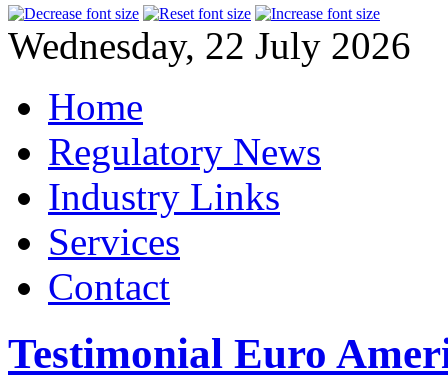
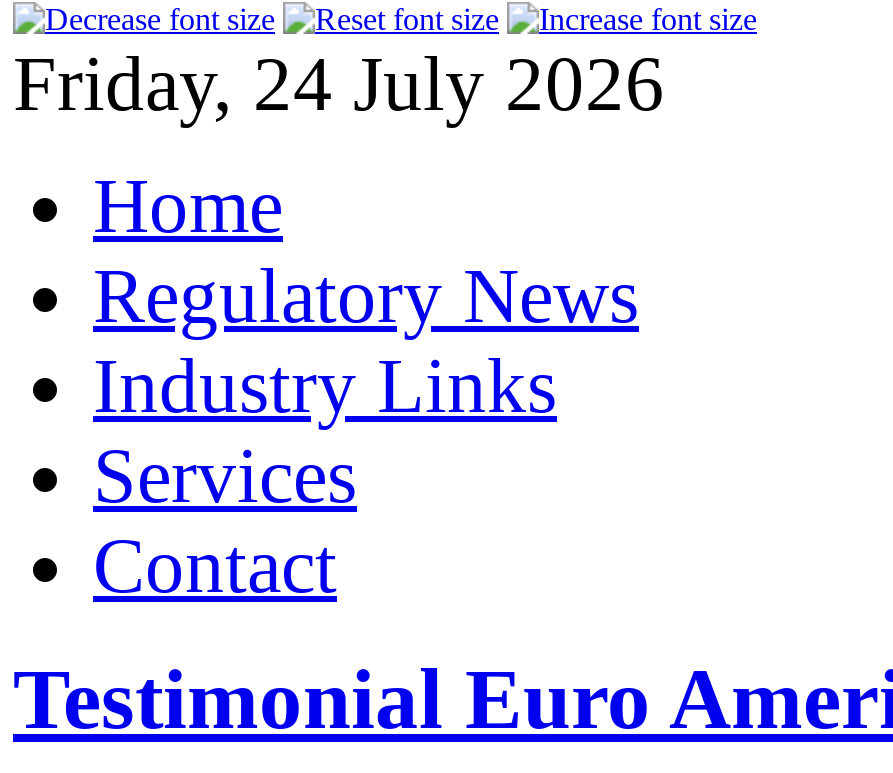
- Wednesday, 22 July 2026
+ Friday, 24 July 2026
